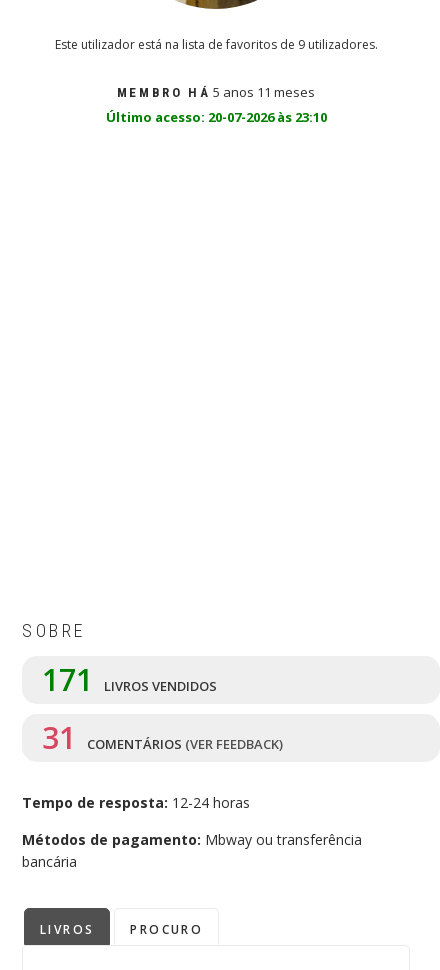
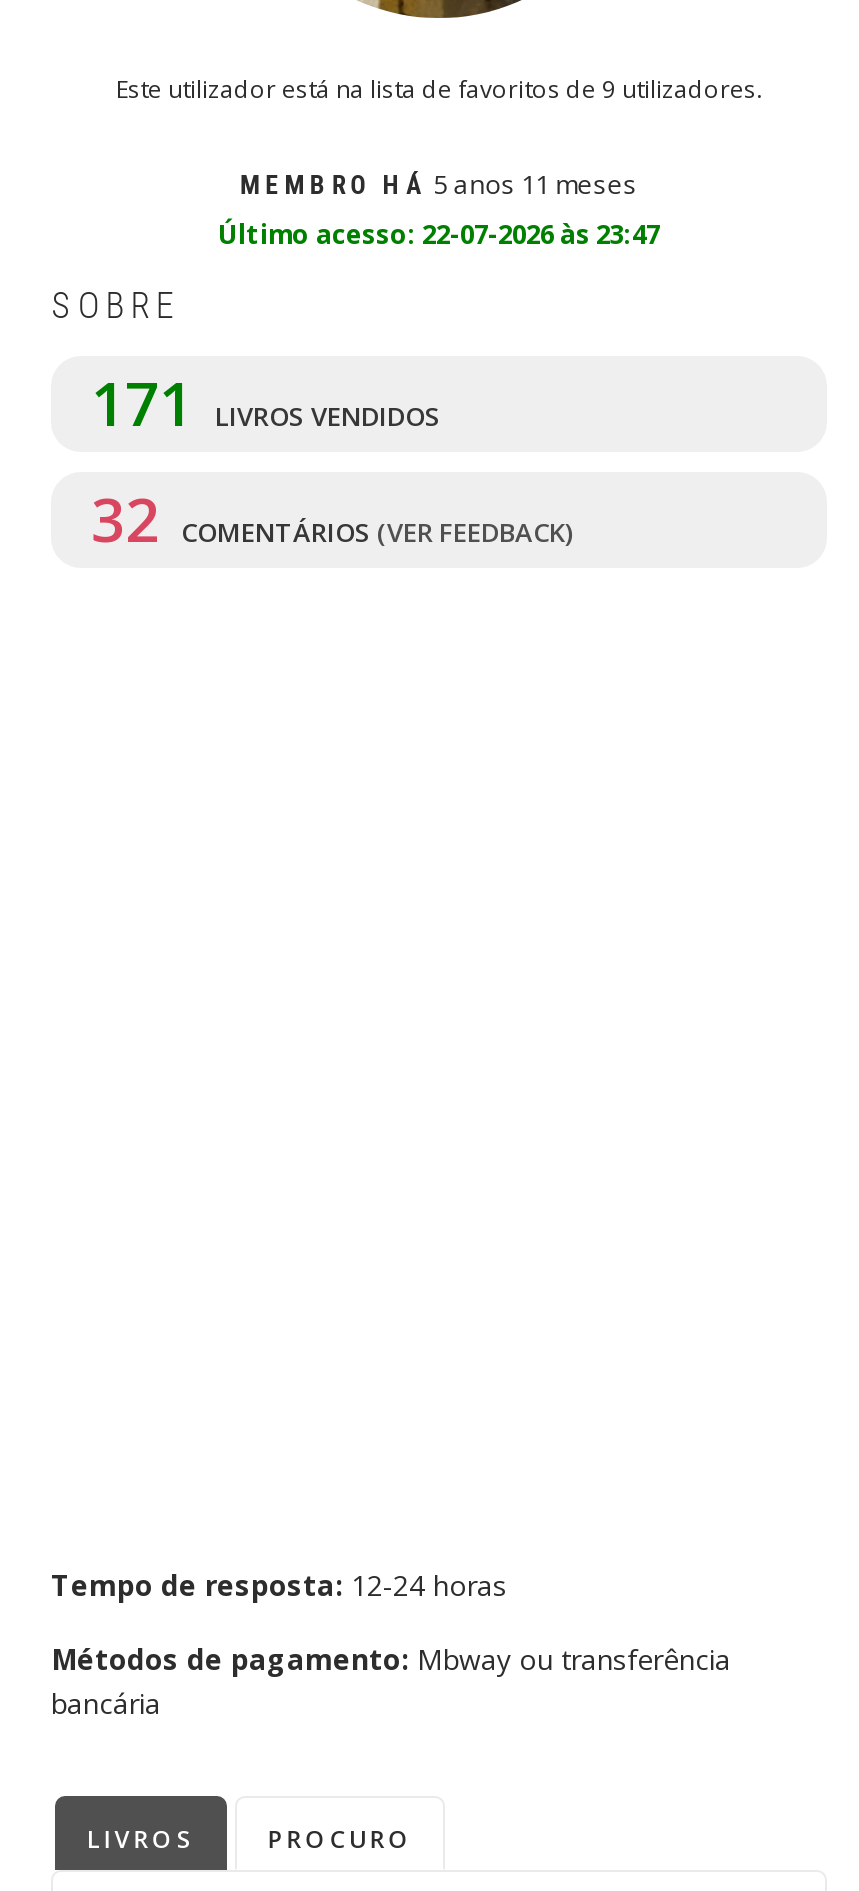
- Último acesso: 20-07-2026 às 23:10
+ Último acesso: 22-07-2026 às 23:47

moved up: SOBRE | 171 LIVROS VENDIDOS

- 31 COMENTÁRIOS(VER FEEDBACK)
+ 32 COMENTÁRIOS(VER FEEDBACK)
